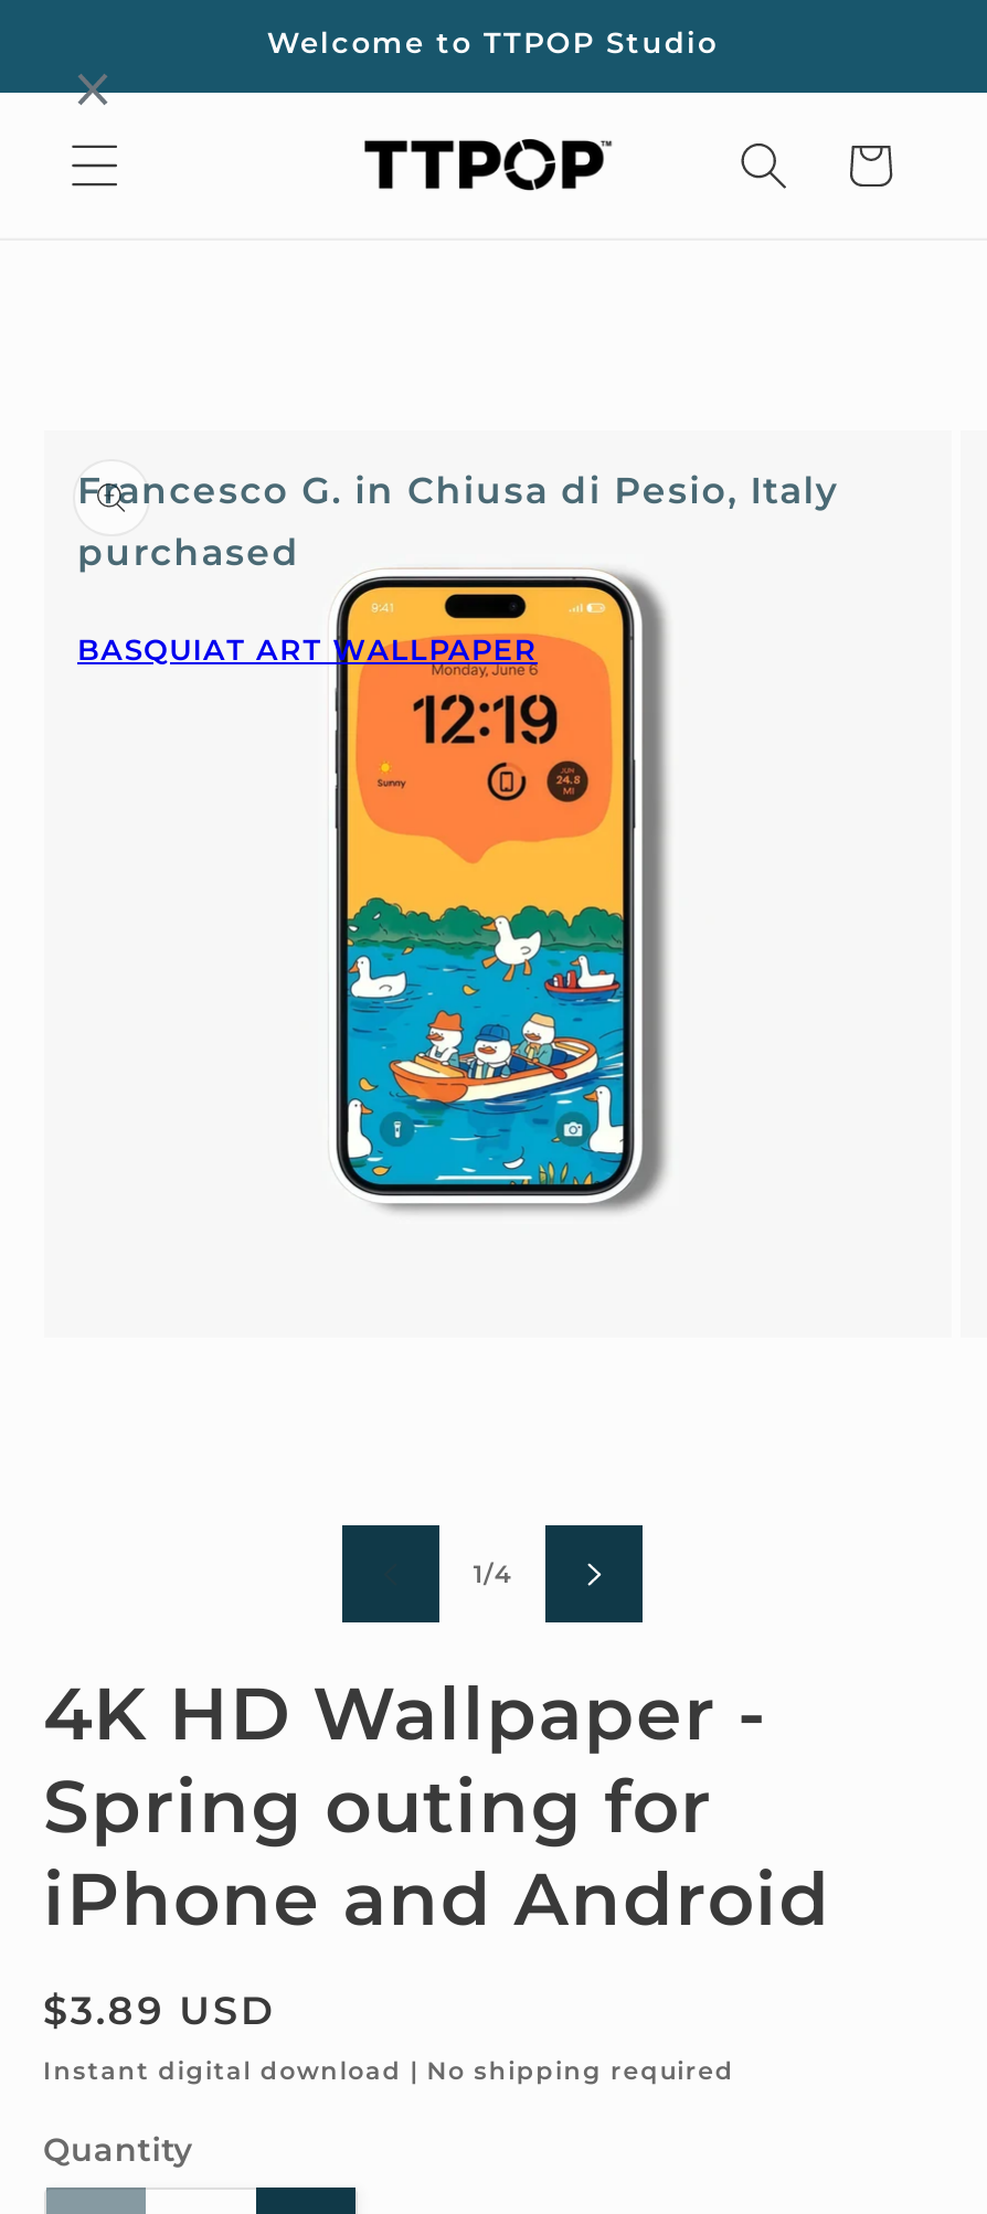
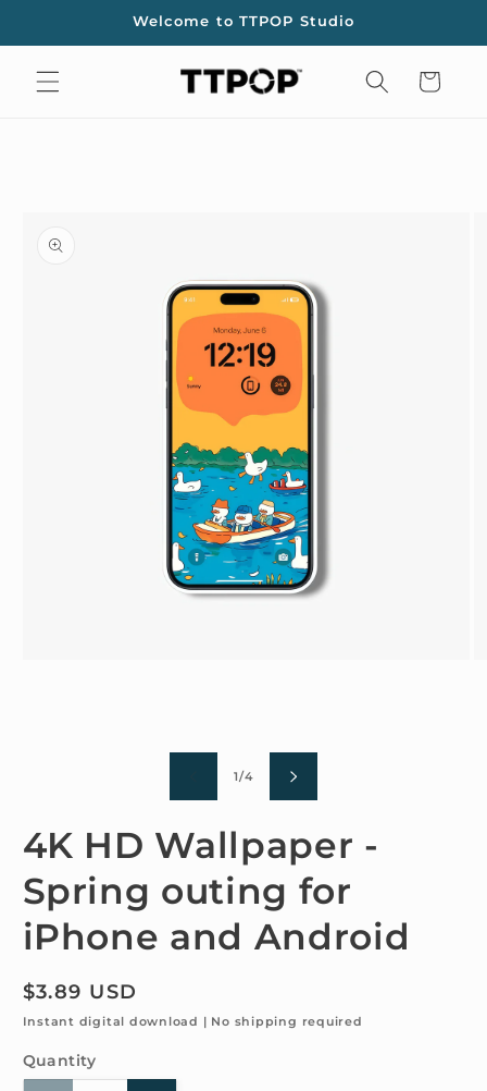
- Francesco G. in Chiusa di Pesio, Italy
- purchased
- BASQUIAT ART WALLPAPER
